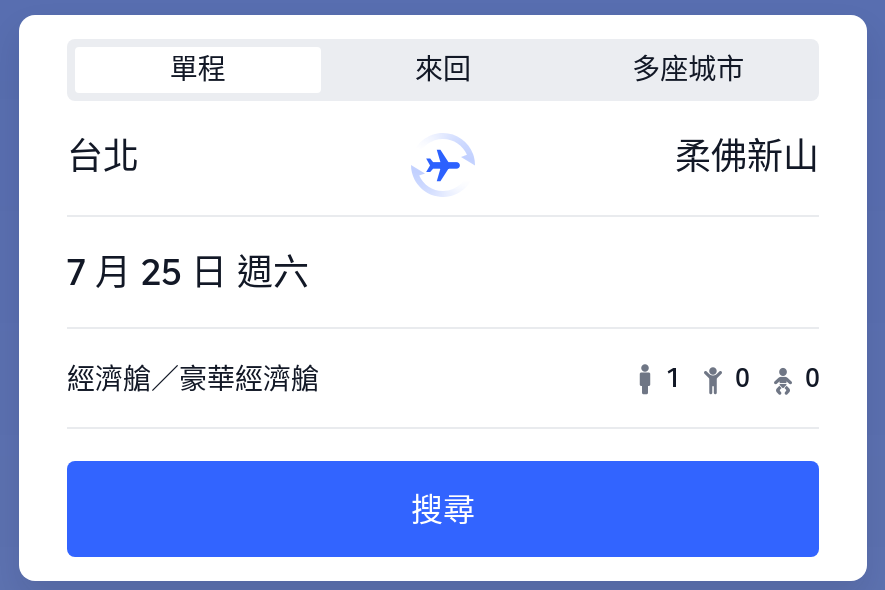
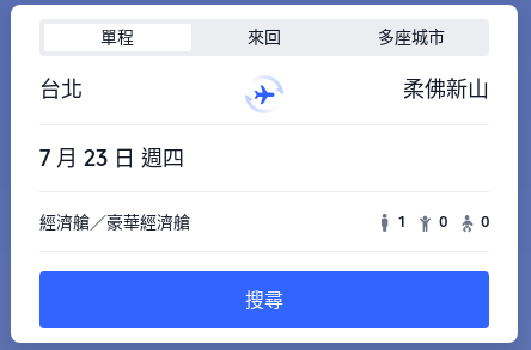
- 7 月 25 日 週六
+ 7 月 23 日 週四
